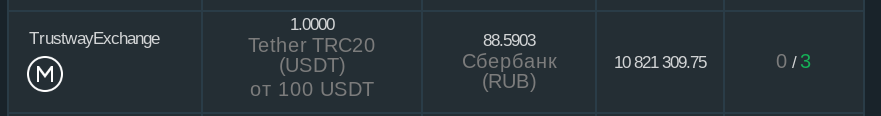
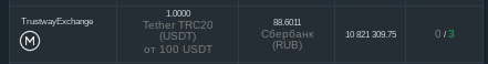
- 88.5903
+ 88.6011
